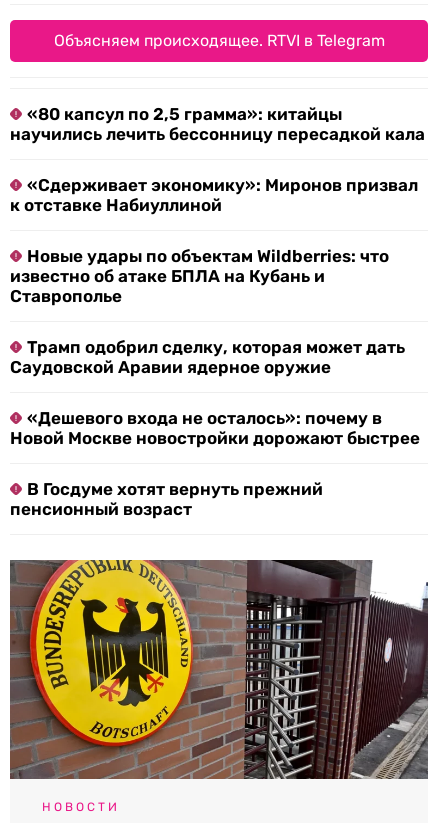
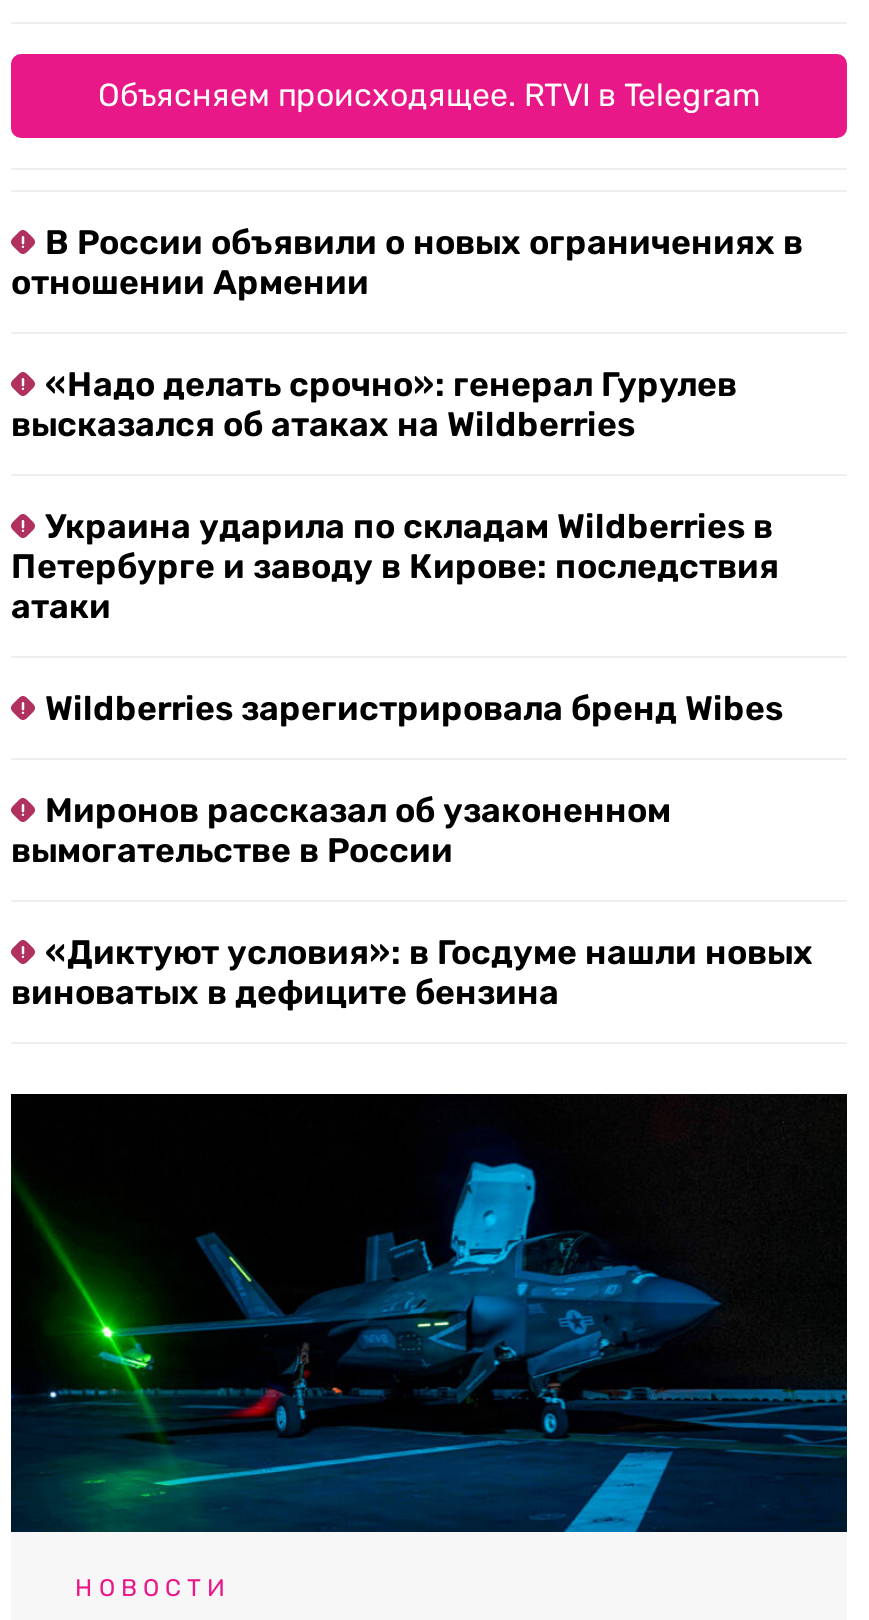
- «80 капсул по 2,5 грамма»: китайцы
- научились лечить бессонницу пересадкой кала
+ В России объявили о новых ограничениях в
+ отношении Армении

- «Сдерживает экономику»: Миронов призвал
- к отставке Набиуллиной
+ «Надо делать срочно»: генерал Гурулев
+ высказался об атаках на Wildberries

- Новые удары по объектам Wildberries: что
- известно об атаке БПЛА на Кубань и
- Ставрополье
+ Украина ударила по складам Wildberries в
+ Петербурге и заводу в Кирове: последствия
+ атаки

- Трамп одобрил сделку, которая может дать
- Саудовской Аравии ядерное оружие
+ Wildberries зарегистрировала бренд Wibes

- «Дешевого входа не осталось»: почему в
- Новой Москве новостройки дорожают быстрее
+ Миронов рассказал об узаконенном
+ вымогательстве в России

- В Госдуме хотят вернуть прежний
- пенсионный возраст
+ «Диктуют условия»: в Госдуме нашли новых
+ виноватых в дефиците бензина

- [image]
+ [image]
